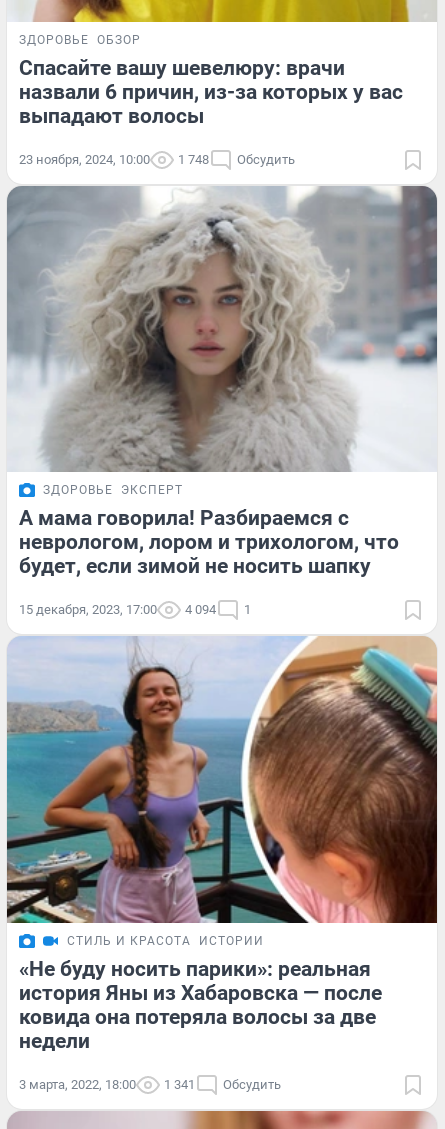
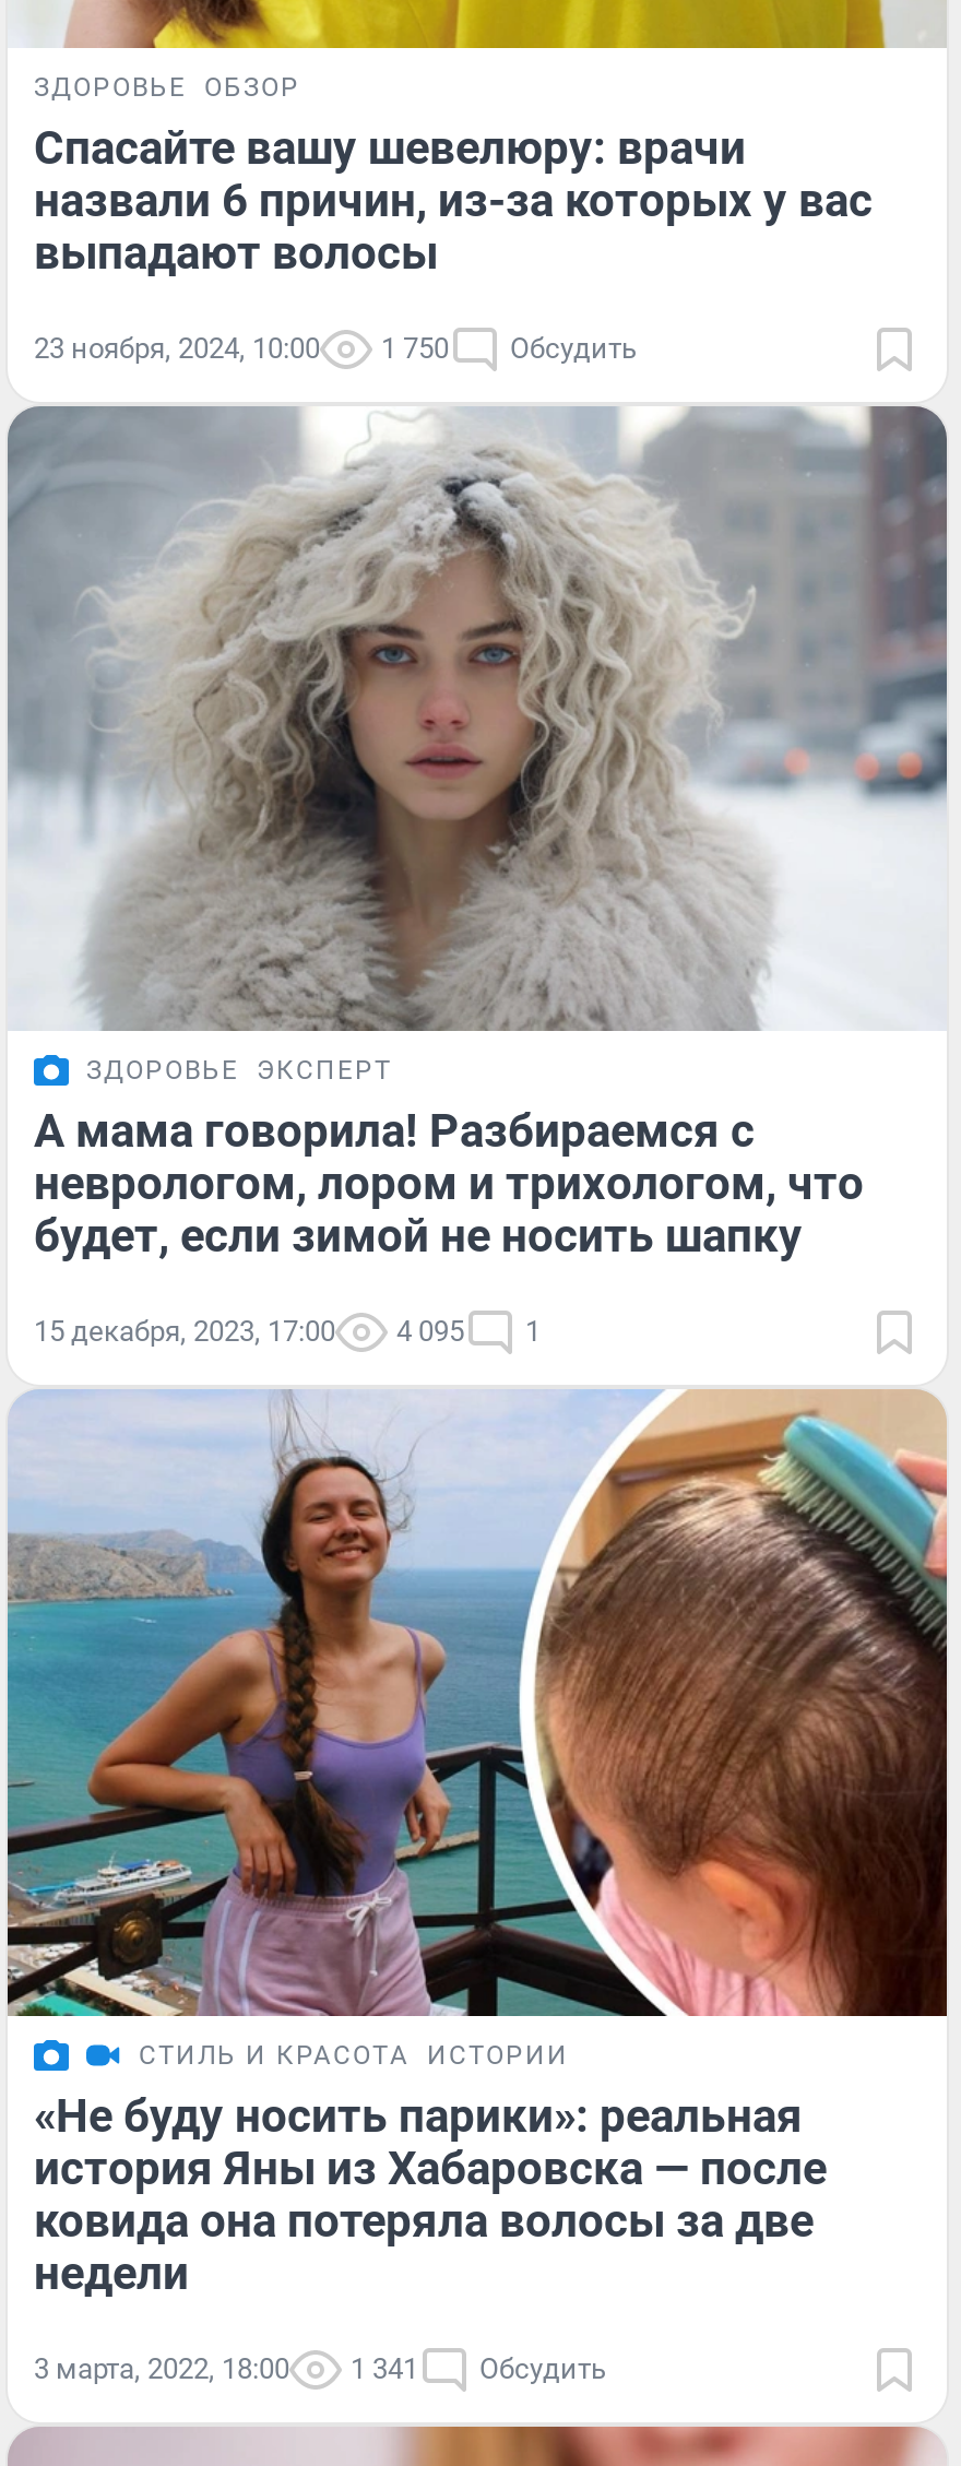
- 23 ноября, 2024, 10:00 1 748 Обсудить
+ 23 ноября, 2024, 10:00 1 750 Обсудить

- 15 декабря, 2023, 17:00 4 094 1
+ 15 декабря, 2023, 17:00 4 095 1
